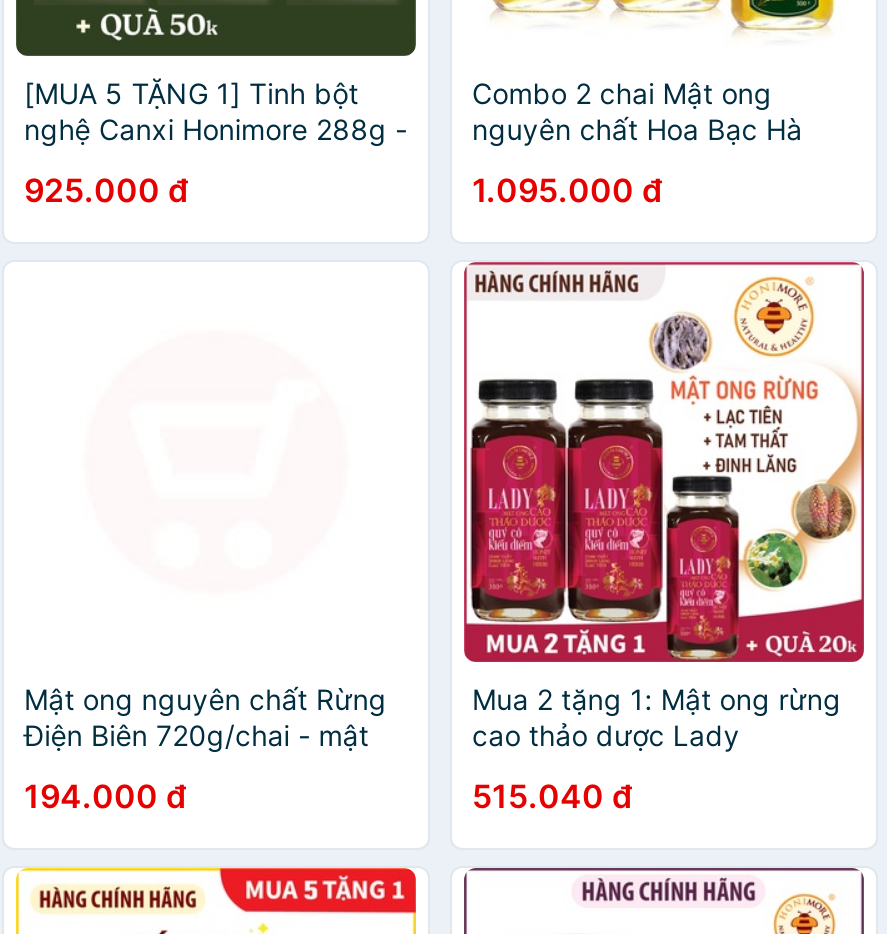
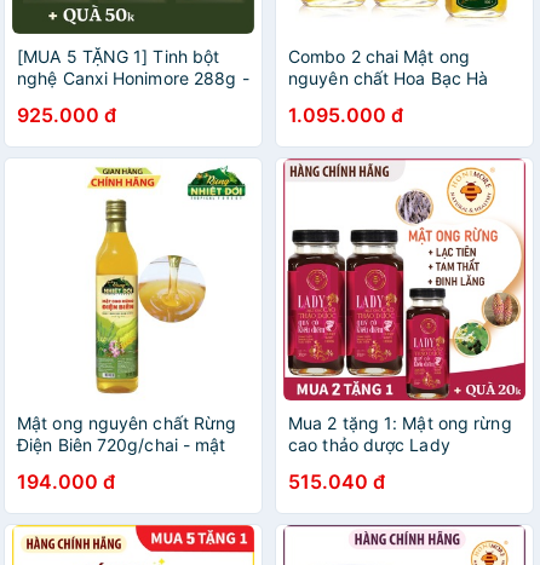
+ [image]
